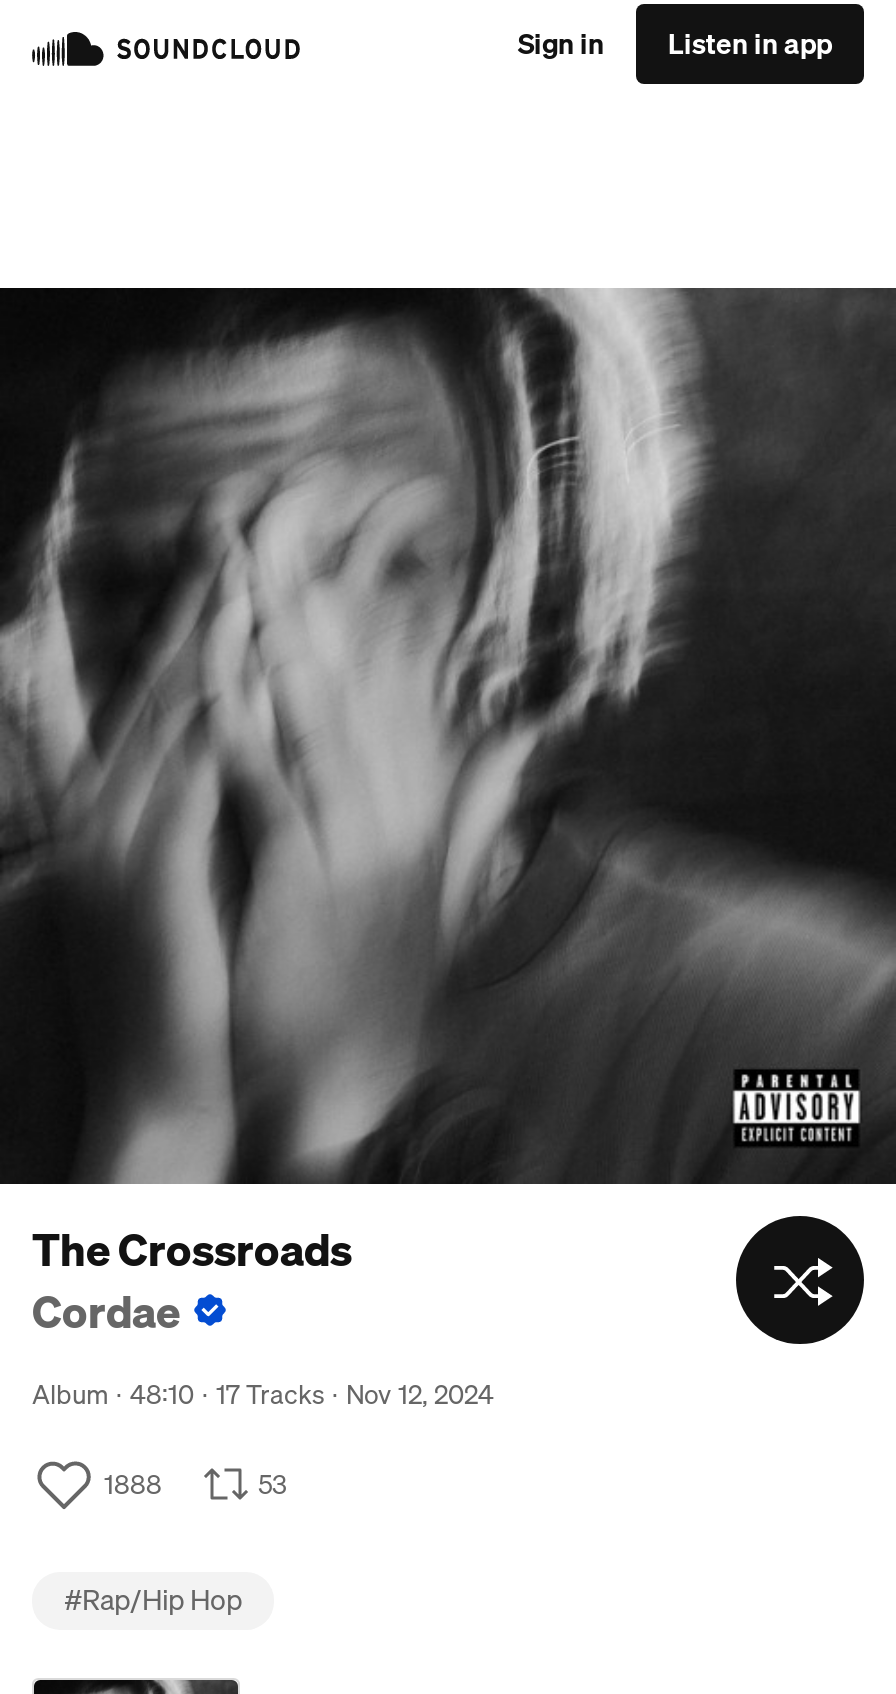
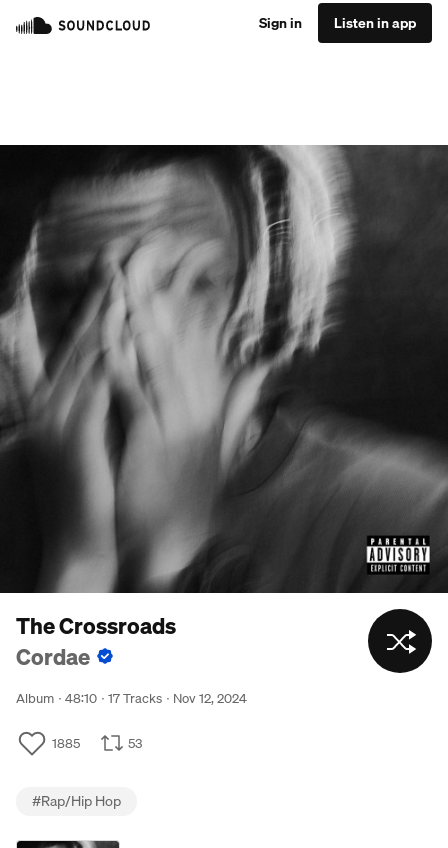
- 1888
+ 1885
